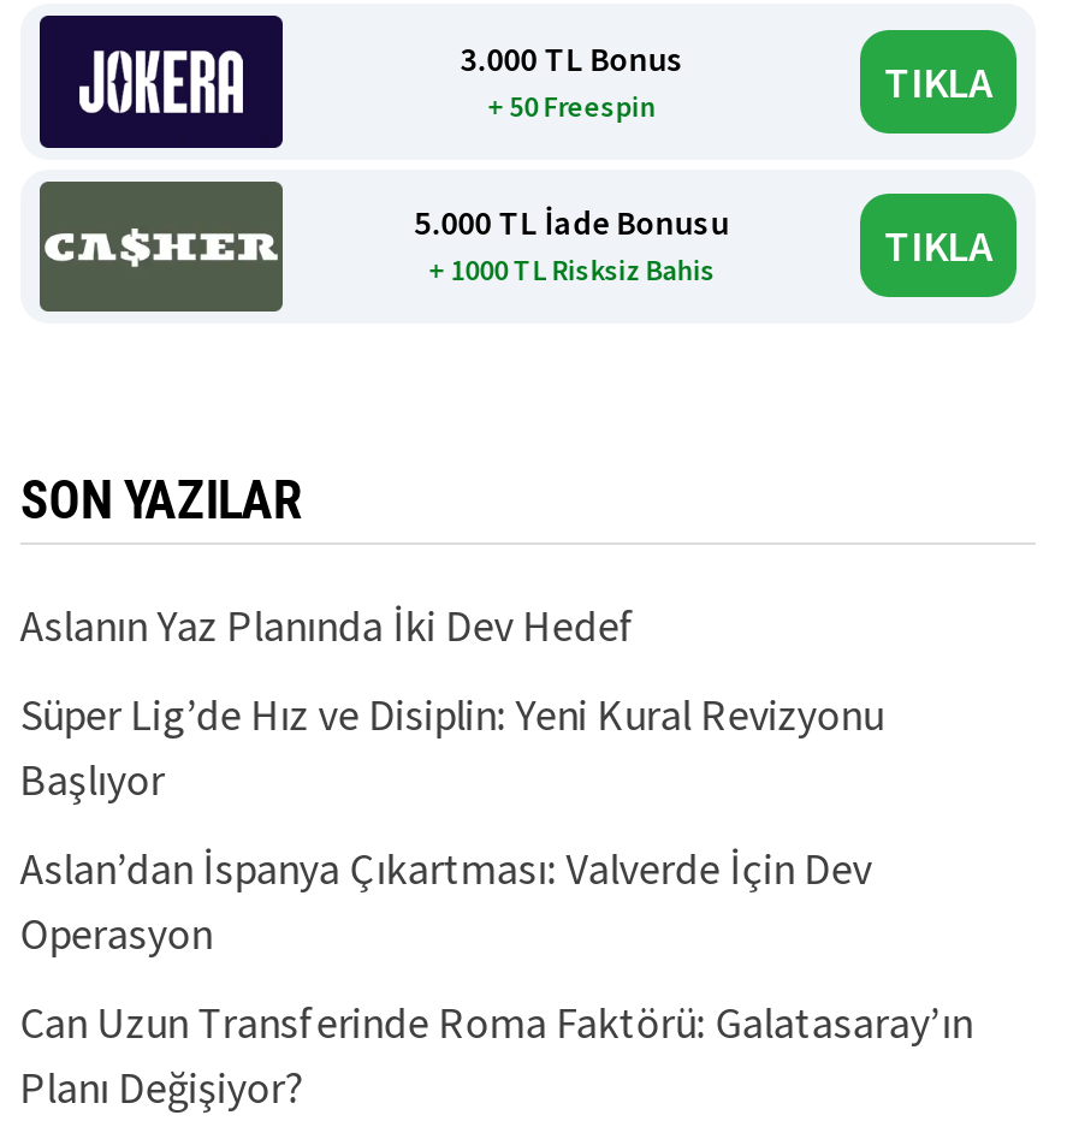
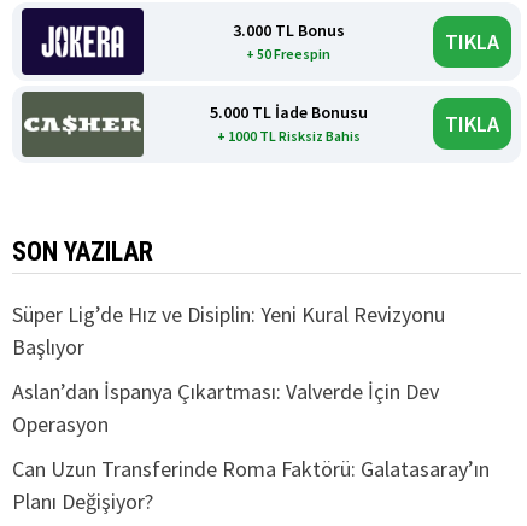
- Aslanın Yaz Planında İki Dev Hedef
